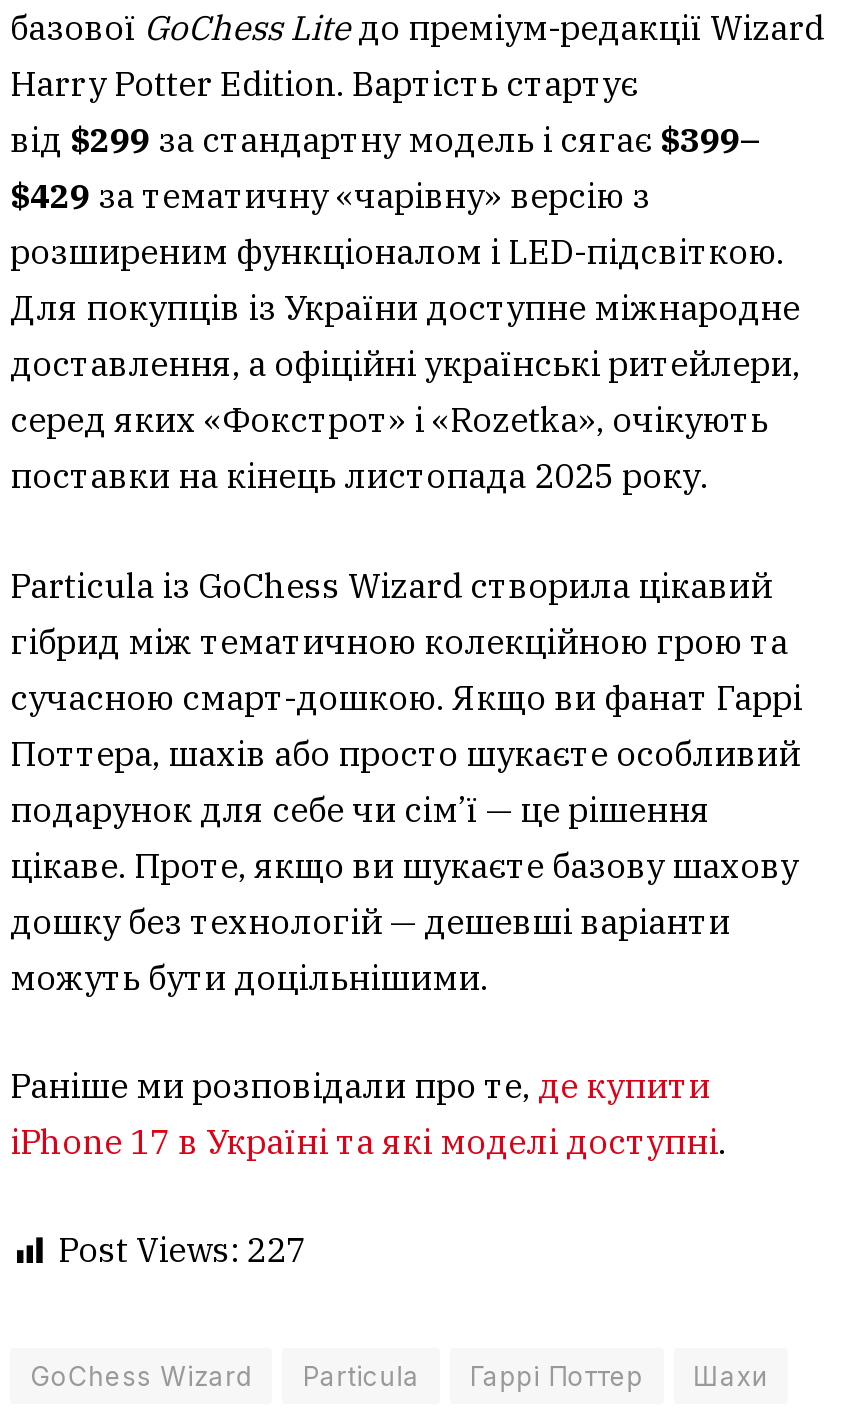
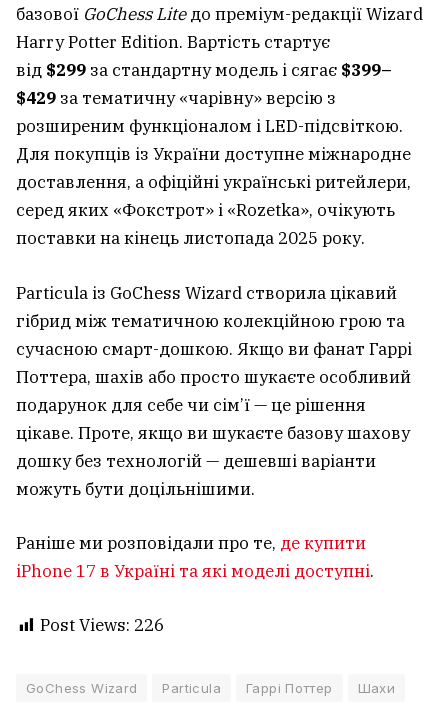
- Post Views: 227
+ Post Views: 226
